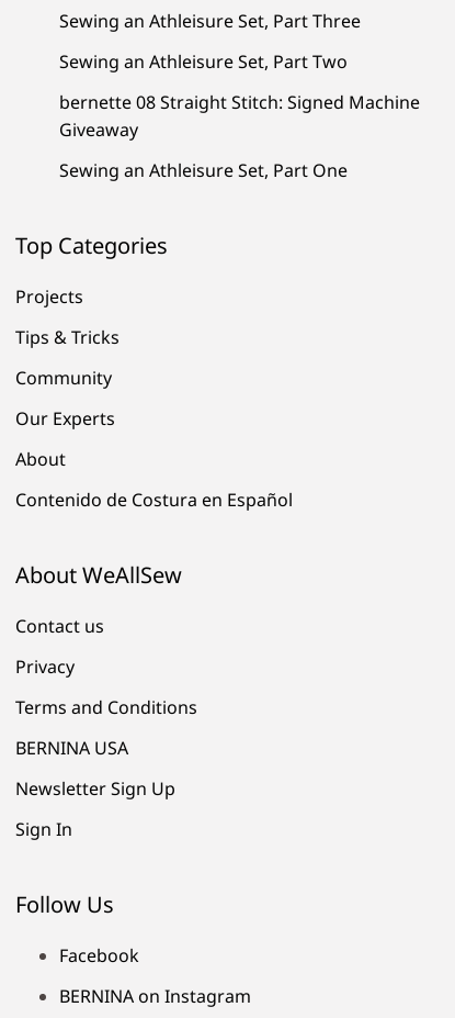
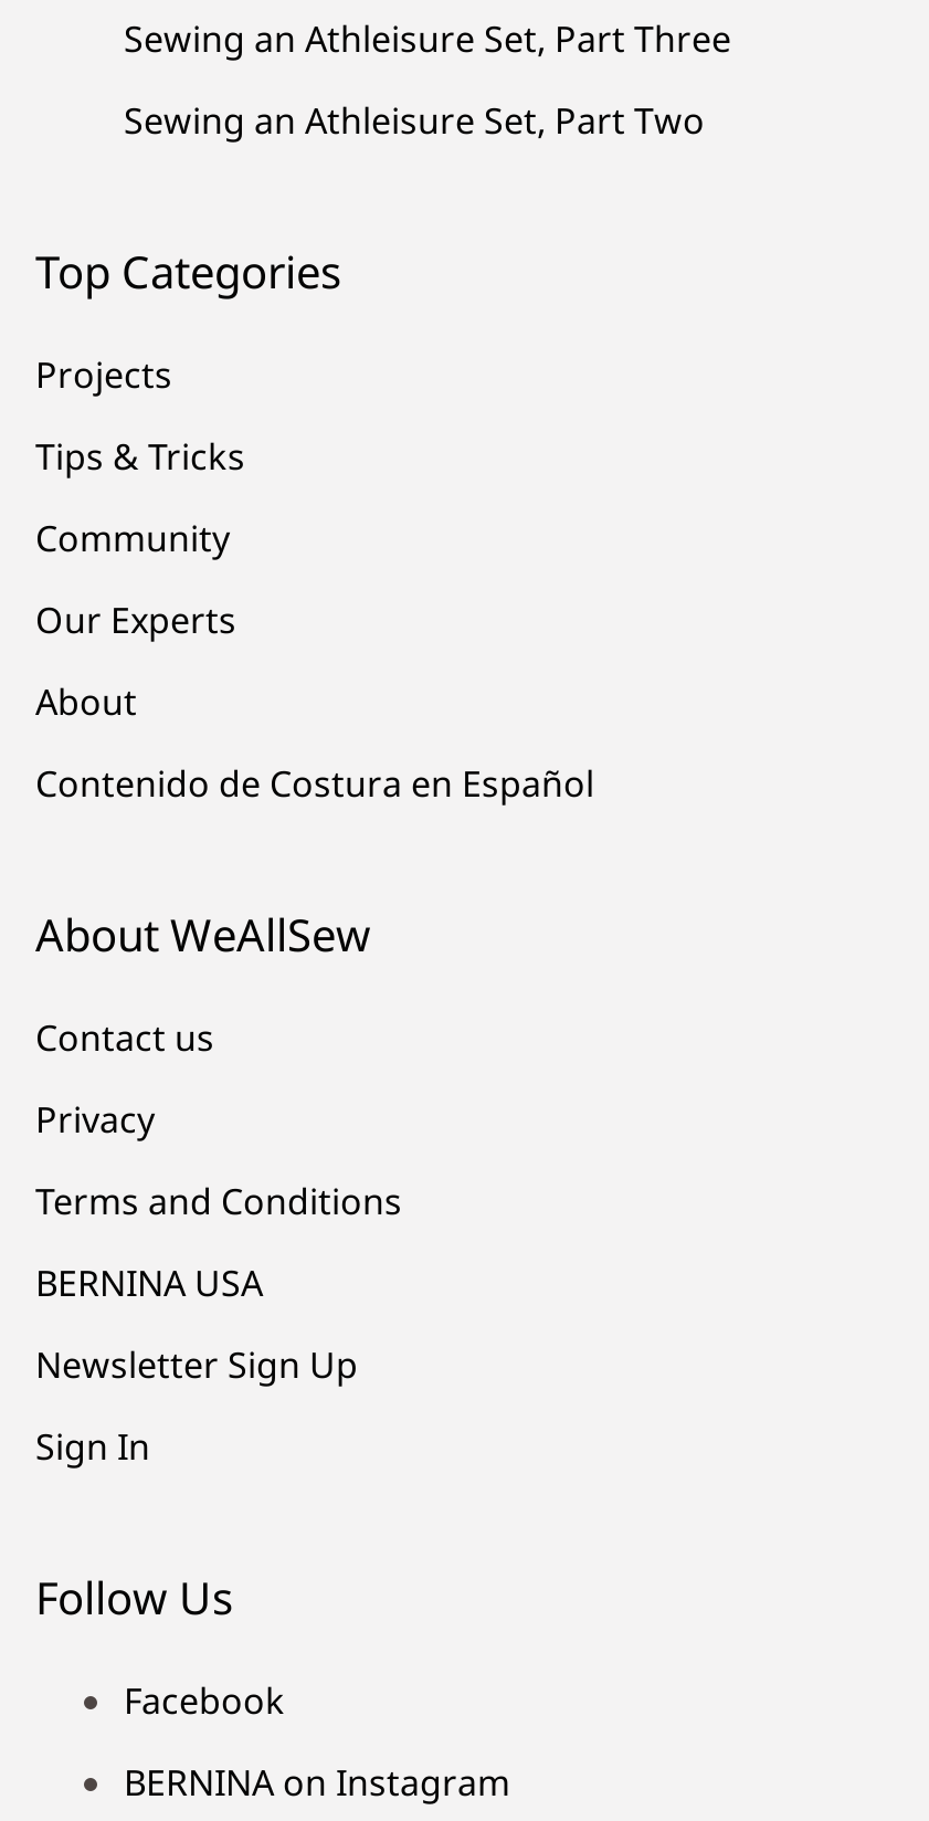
- bernette 08 Straight Stitch: Signed Machine
- Giveaway
- Sewing an Athleisure Set, Part One
